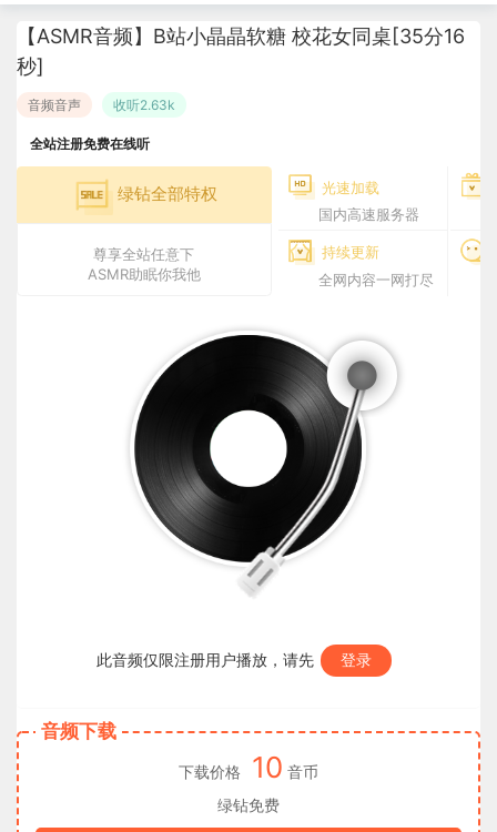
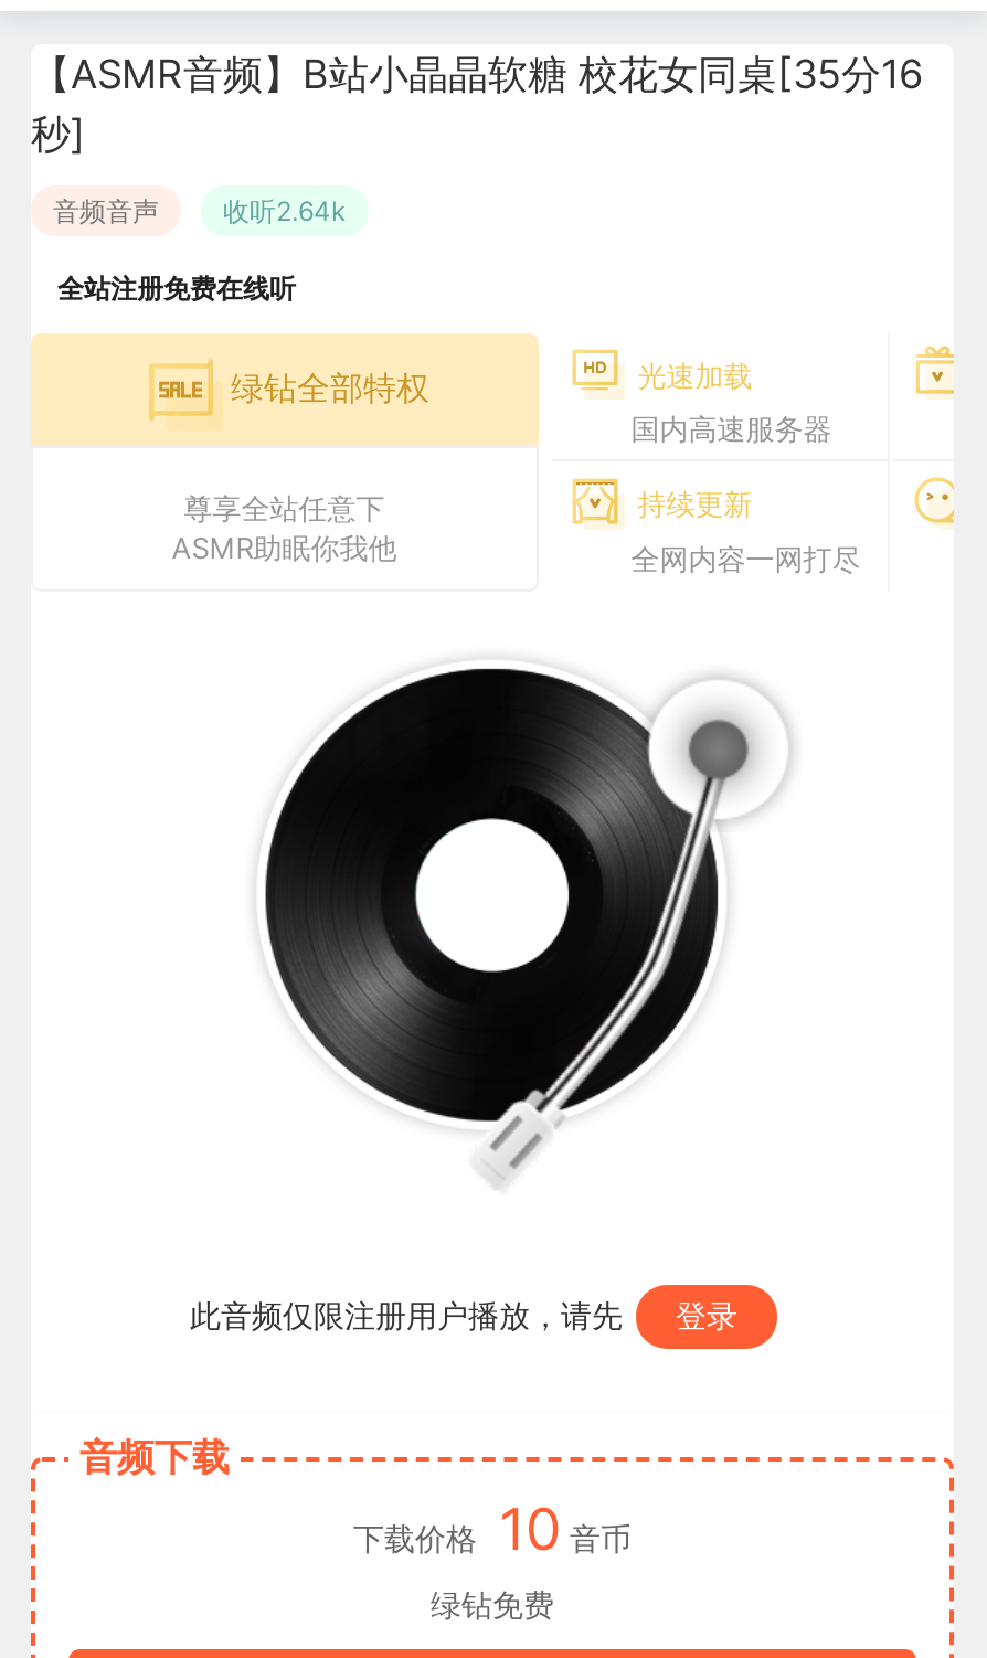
- 音频音声 收听2.63k
+ 音频音声 收听2.64k
